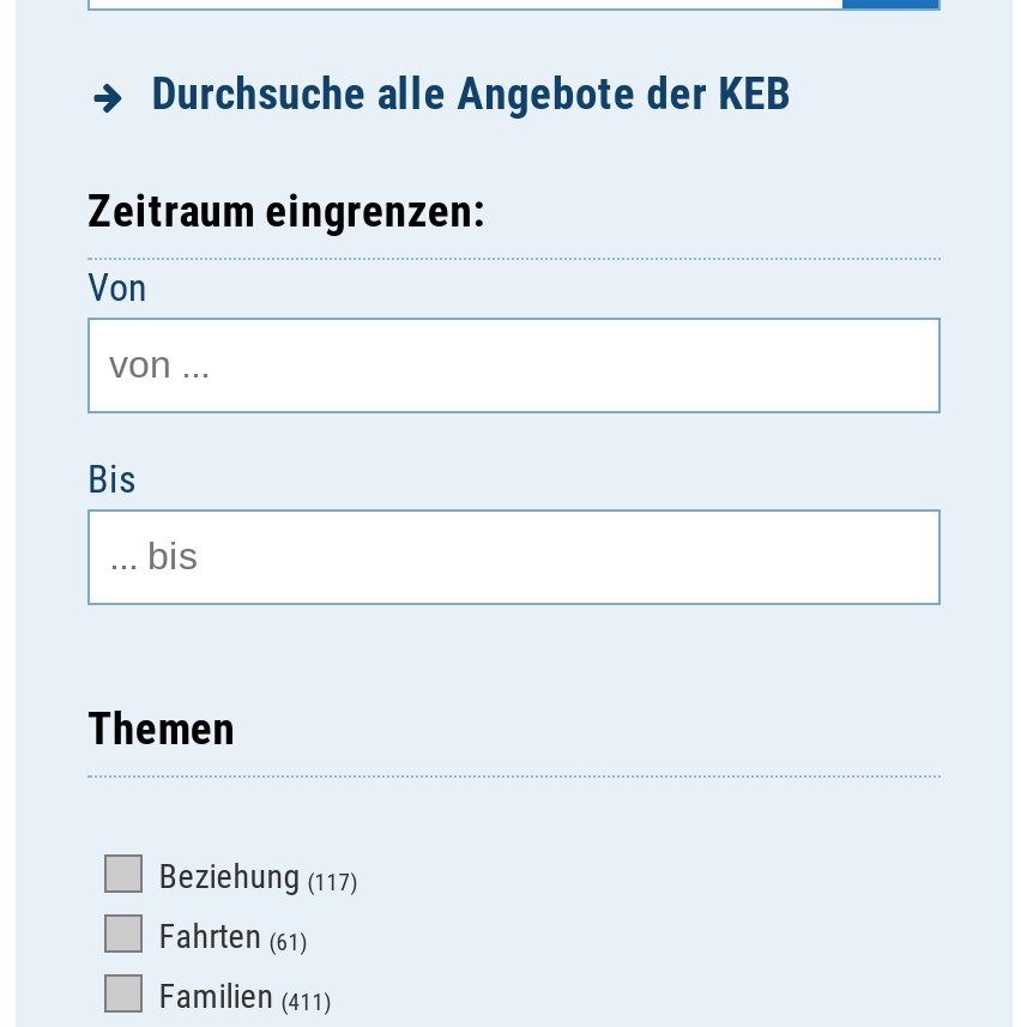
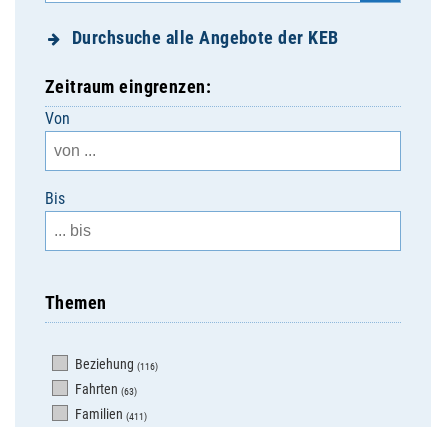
- Beziehung (117)
+ Beziehung (116)

- Fahrten (61)
+ Fahrten (63)
